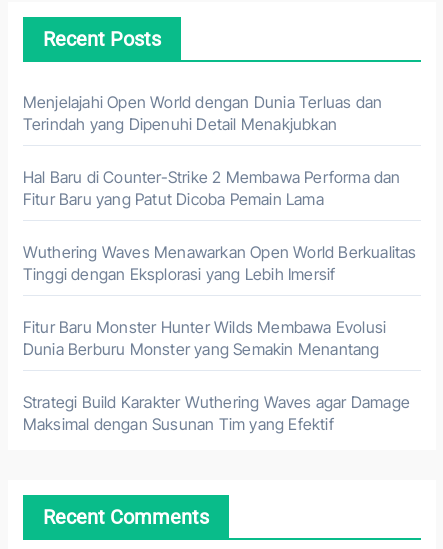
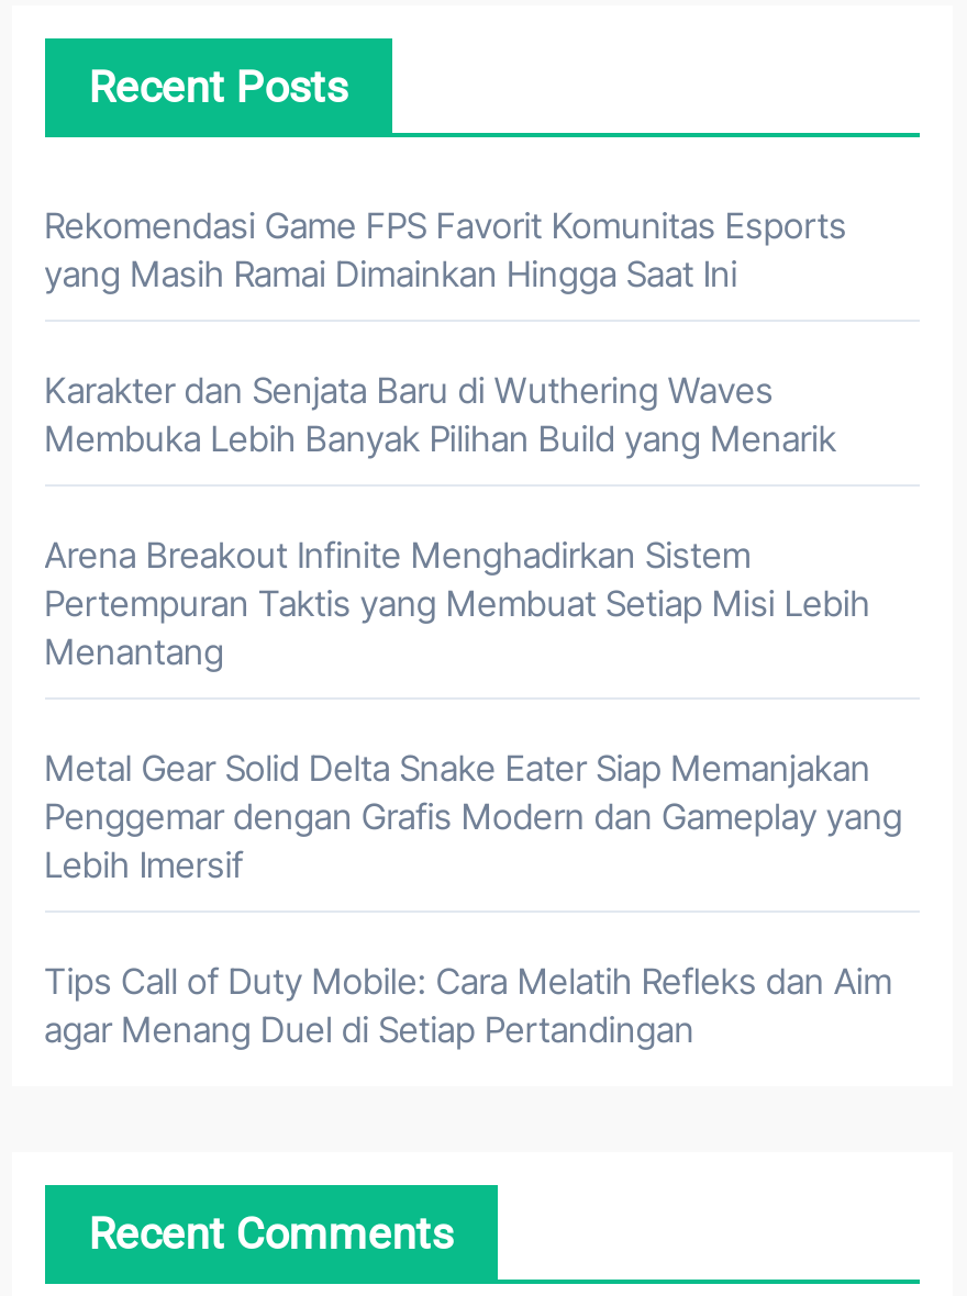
- Menjelajahi Open World dengan Dunia Terluas dan
- Terindah yang Dipenuhi Detail Menakjubkan
+ Rekomendasi Game FPS Favorit Komunitas Esports
+ yang Masih Ramai Dimainkan Hingga Saat Ini

- Hal Baru di Counter-Strike 2 Membawa Performa dan
- Fitur Baru yang Patut Dicoba Pemain Lama
+ Karakter dan Senjata Baru di Wuthering Waves
+ Membuka Lebih Banyak Pilihan Build yang Menarik

- Wuthering Waves Menawarkan Open World Berkualitas
- Tinggi dengan Eksplorasi yang Lebih Imersif
+ Arena Breakout Infinite Menghadirkan Sistem
+ Pertempuran Taktis yang Membuat Setiap Misi Lebih
+ Menantang

- Fitur Baru Monster Hunter Wilds Membawa Evolusi
- Dunia Berburu Monster yang Semakin Menantang
+ Metal Gear Solid Delta Snake Eater Siap Memanjakan
+ Penggemar dengan Grafis Modern dan Gameplay yang
+ Lebih Imersif

- Strategi Build Karakter Wuthering Waves agar Damage
- Maksimal dengan Susunan Tim yang Efektif
+ Tips Call of Duty Mobile: Cara Melatih Refleks dan Aim
+ agar Menang Duel di Setiap Pertandingan
